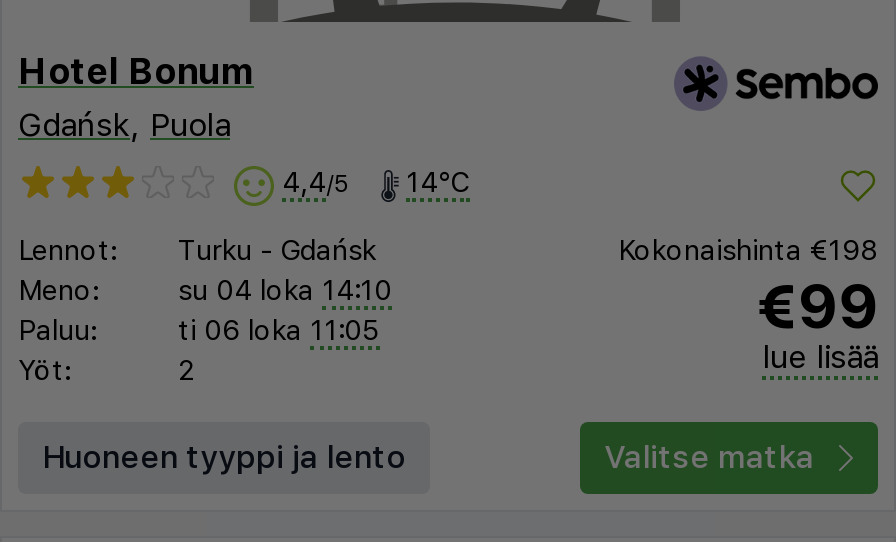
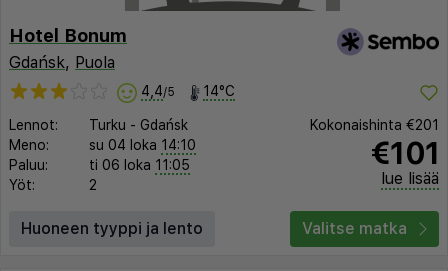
- Kokonaishinta €198
+ Kokonaishinta €201

- €99
+ €101
